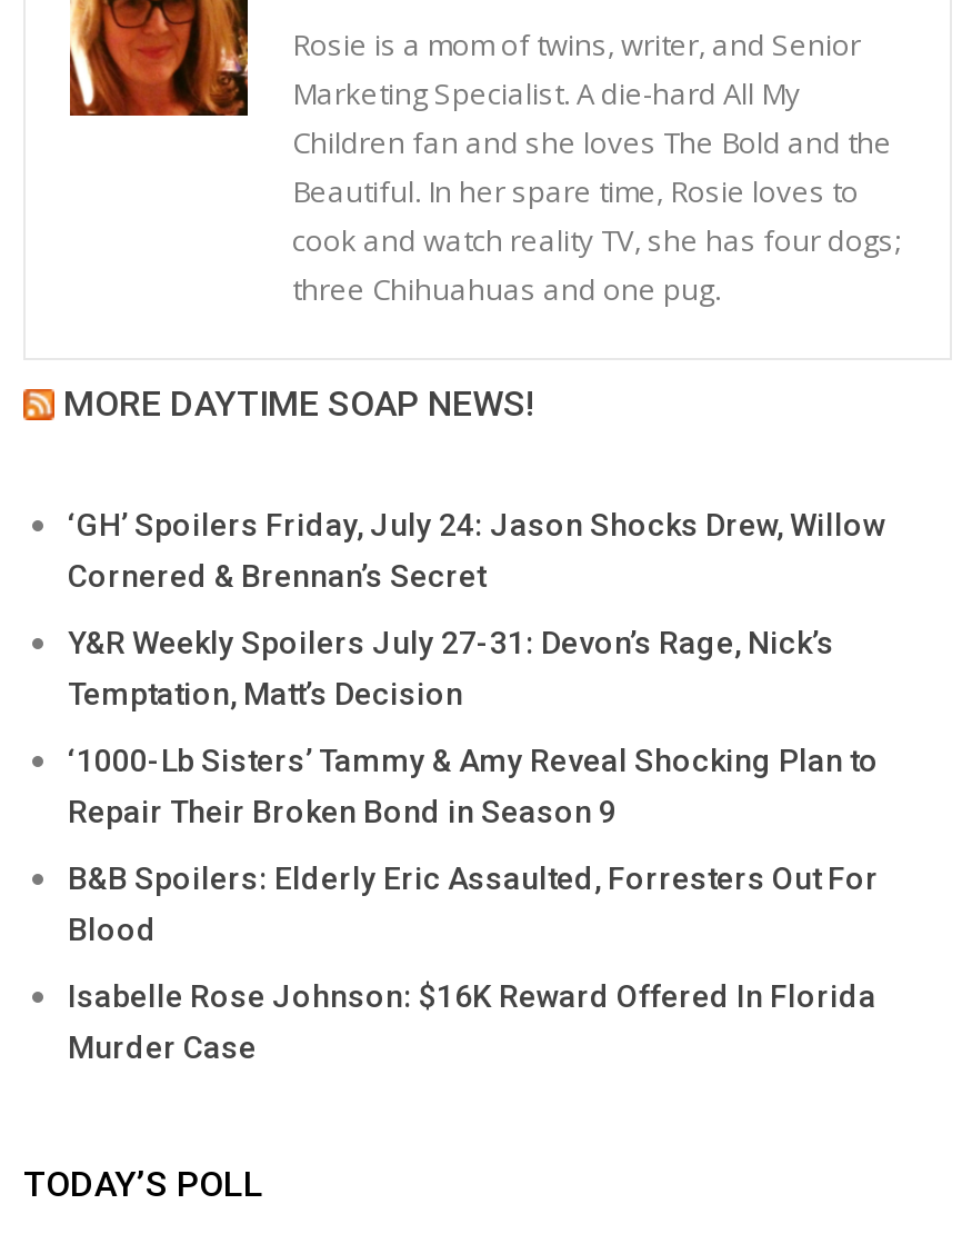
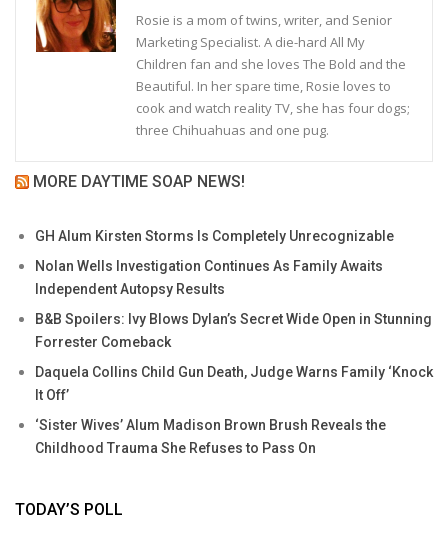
- ‘GH’ Spoilers Friday, July 24: Jason Shocks Drew, Willow
- Cornered & Brennan’s Secret
+ GH Alum Kirsten Storms Is Completely Unrecognizable

- Y&R Weekly Spoilers July 27-31: Devon’s Rage, Nick’s
- Temptation, Matt’s Decision
+ Nolan Wells Investigation Continues As Family Awaits
+ Independent Autopsy Results

- ‘1000-Lb Sisters’ Tammy & Amy Reveal Shocking Plan to
- Repair Their Broken Bond in Season 9
+ B&B Spoilers: Ivy Blows Dylan’s Secret Wide Open in Stunning
+ Forrester Comeback

- B&B Spoilers: Elderly Eric Assaulted, Forresters Out For
- Blood
+ Daquela Collins Child Gun Death, Judge Warns Family ‘Knock
+ It Off’

- Isabelle Rose Johnson: $16K Reward Offered In Florida
- Murder Case
+ ‘Sister Wives’ Alum Madison Brown Brush Reveals the
+ Childhood Trauma She Refuses to Pass On
